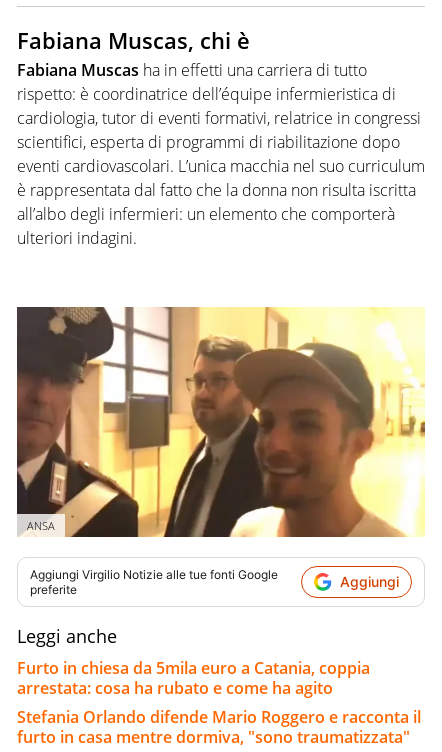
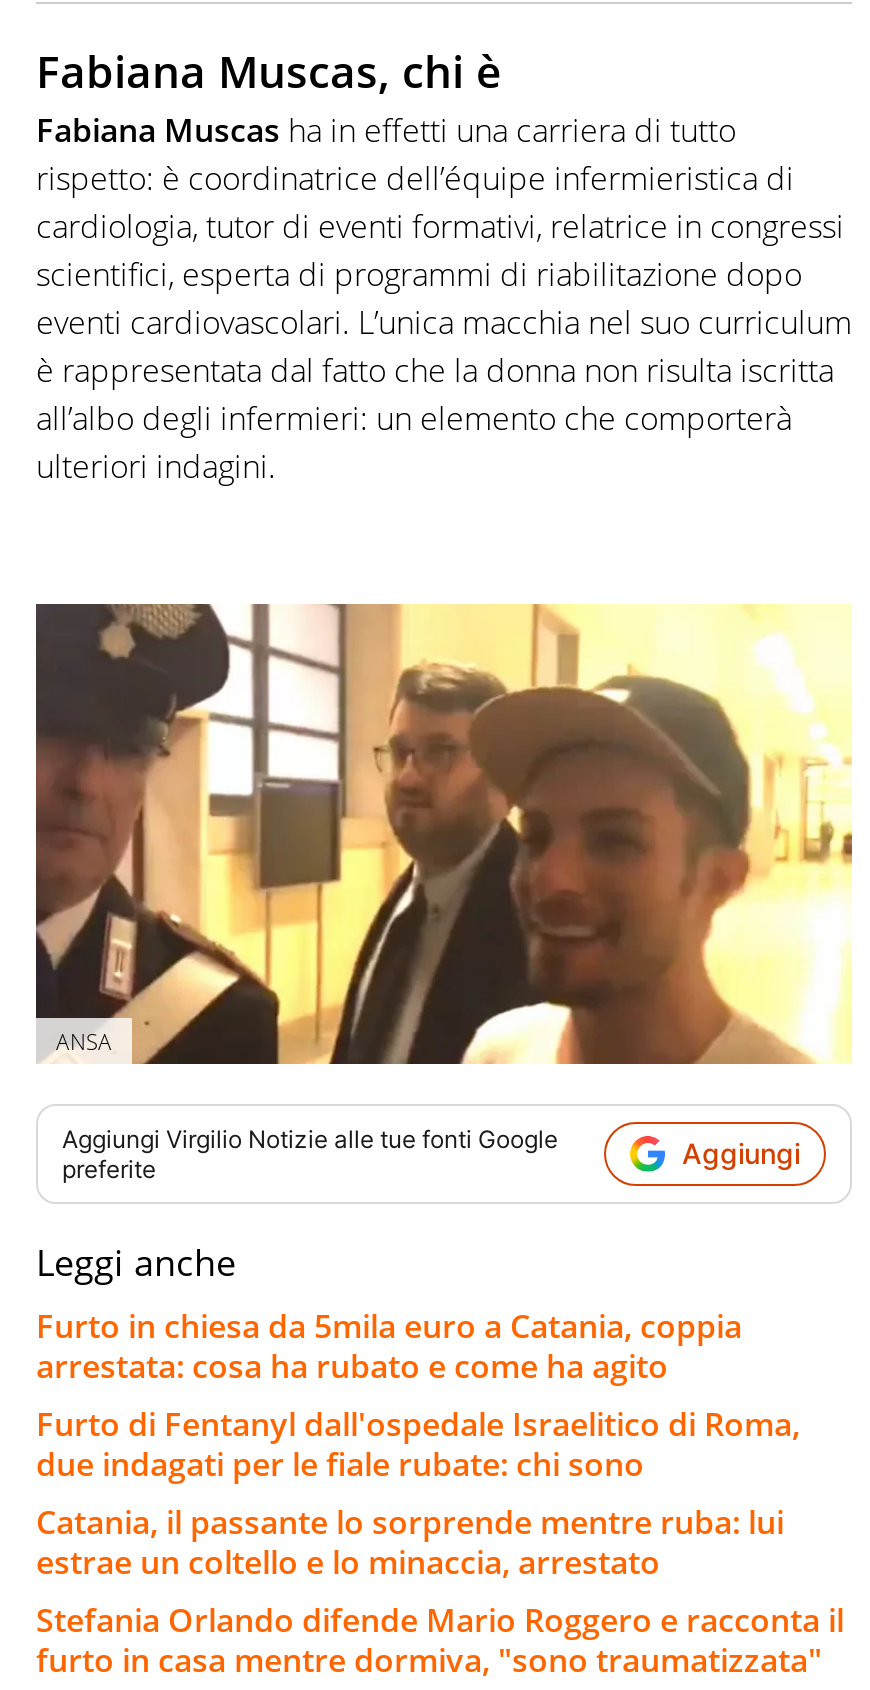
+ Furto di Fentanyl dall'ospedale Israelitico di Roma,
+ due indagati per le fiale rubate: chi sono
+ Catania, il passante lo sorprende mentre ruba: lui
+ estrae un coltello e lo minaccia, arrestato
